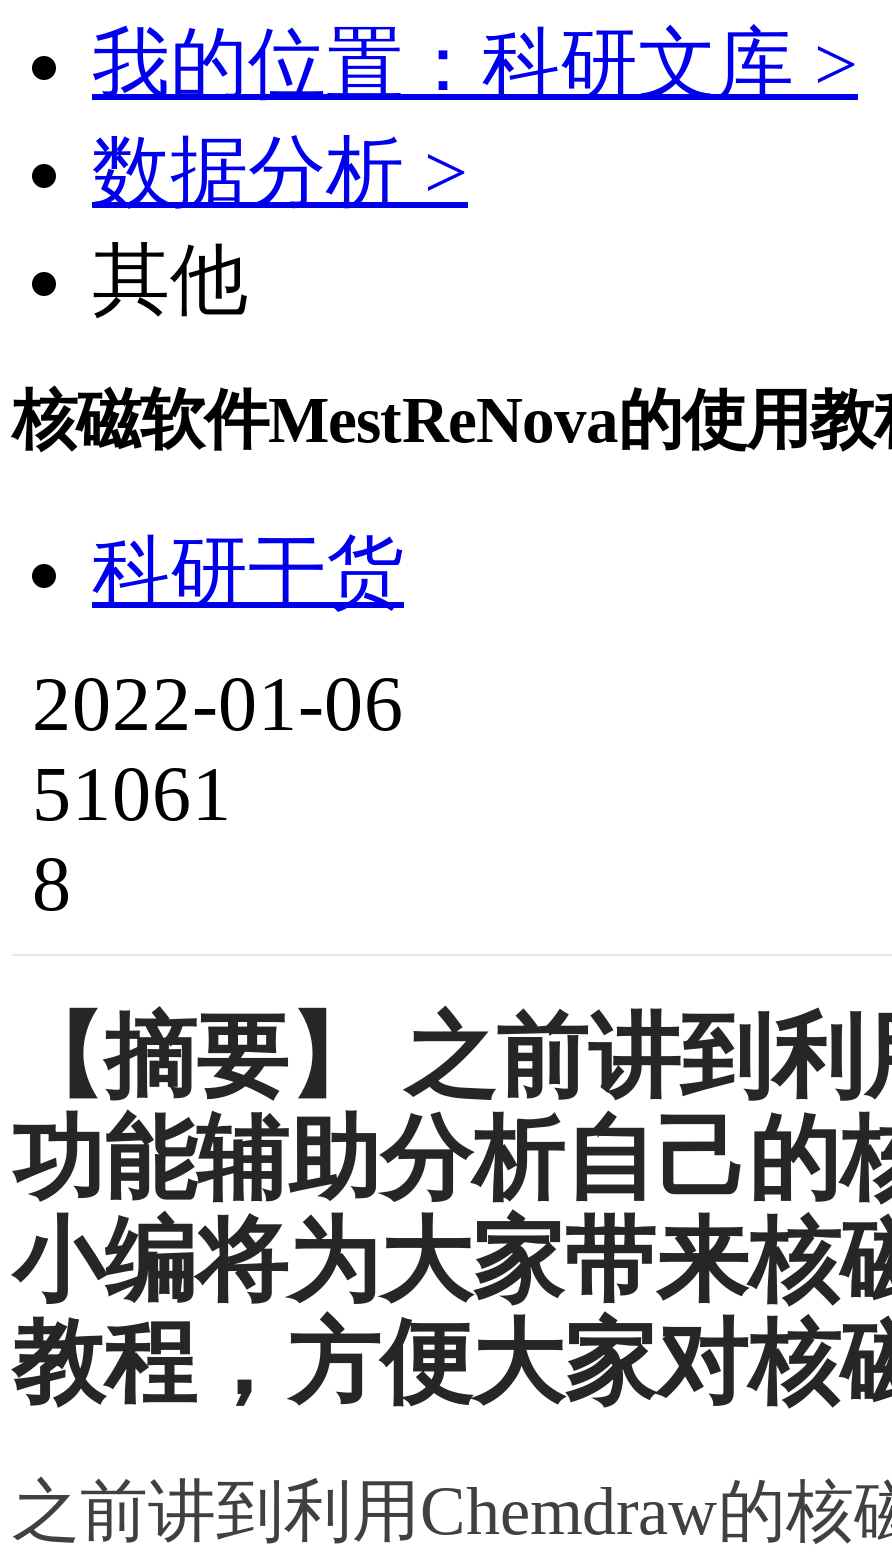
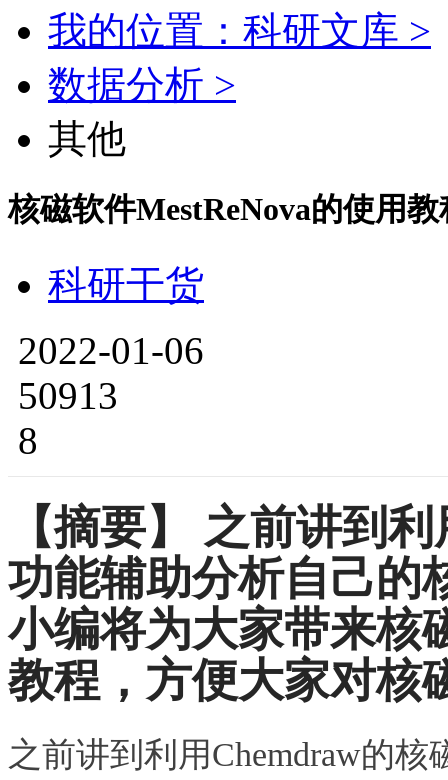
- 51061
+ 50913
